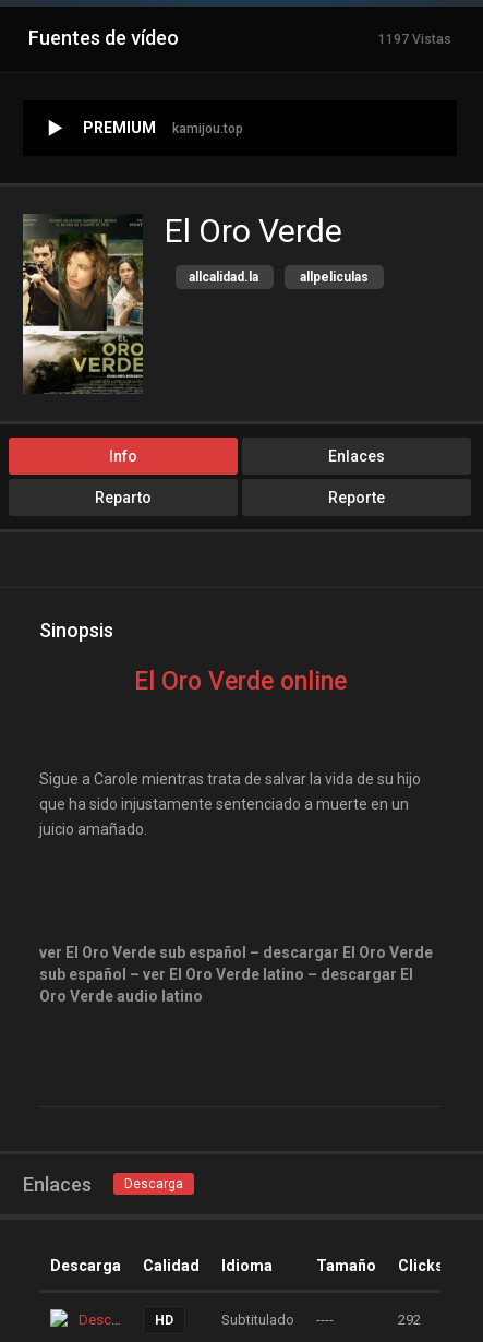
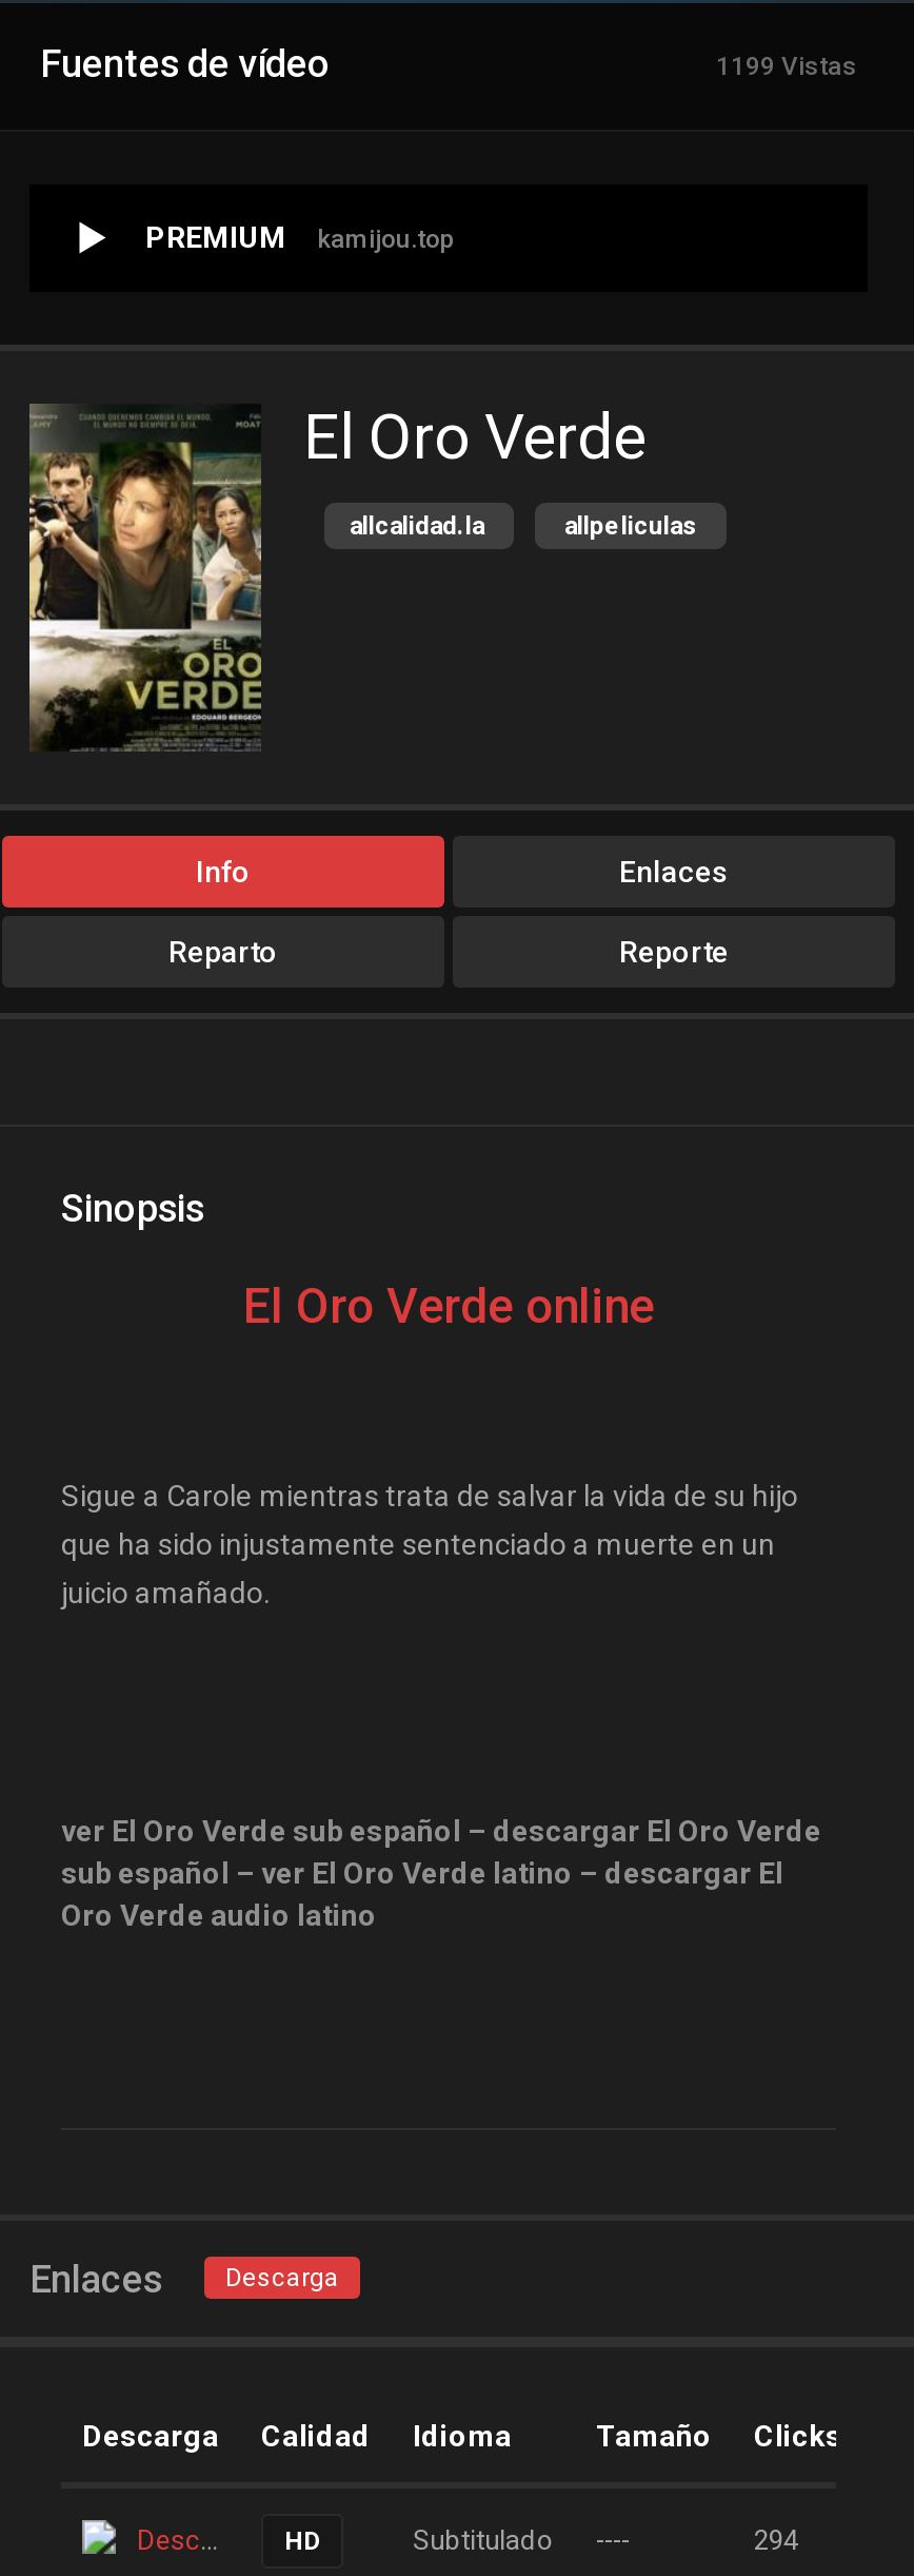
- 1197 Vistas
+ 1199 Vistas

- 292
+ 294
